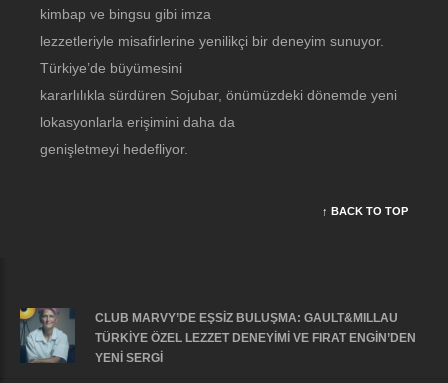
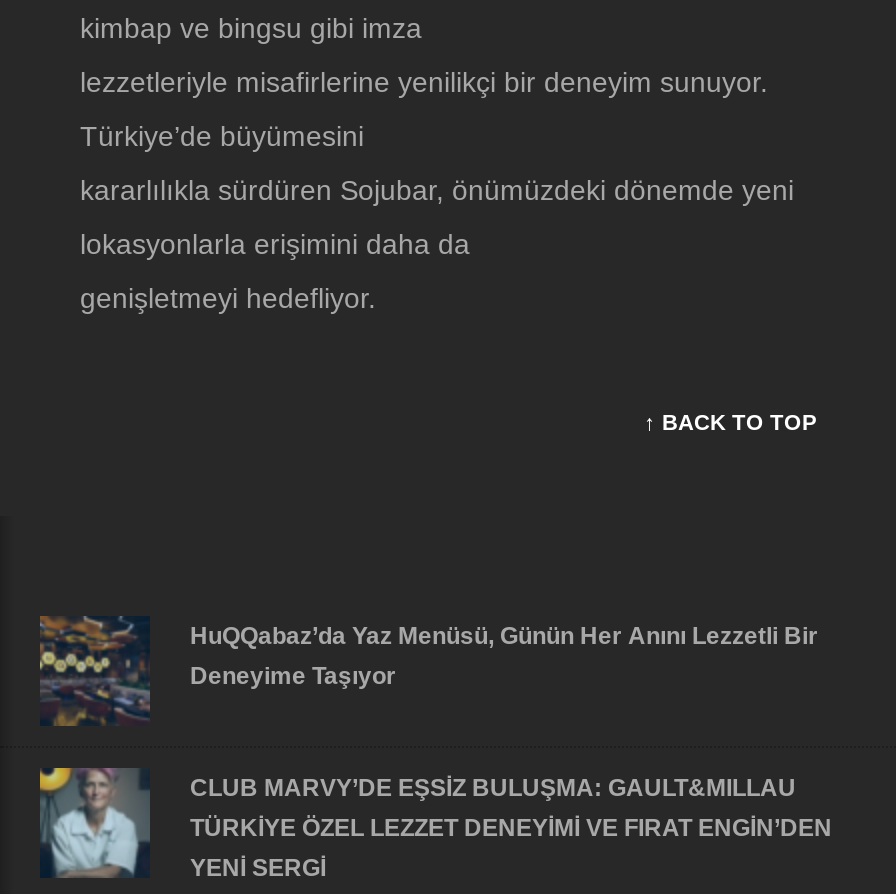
+ [image]
+ HuQQabaz’da Yaz Menüsü, Günün Her Anını Lezzetli Bir
+ Deneyime Taşıyor
